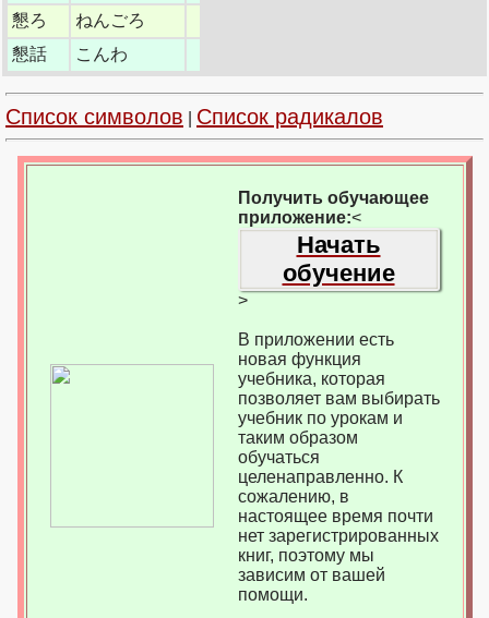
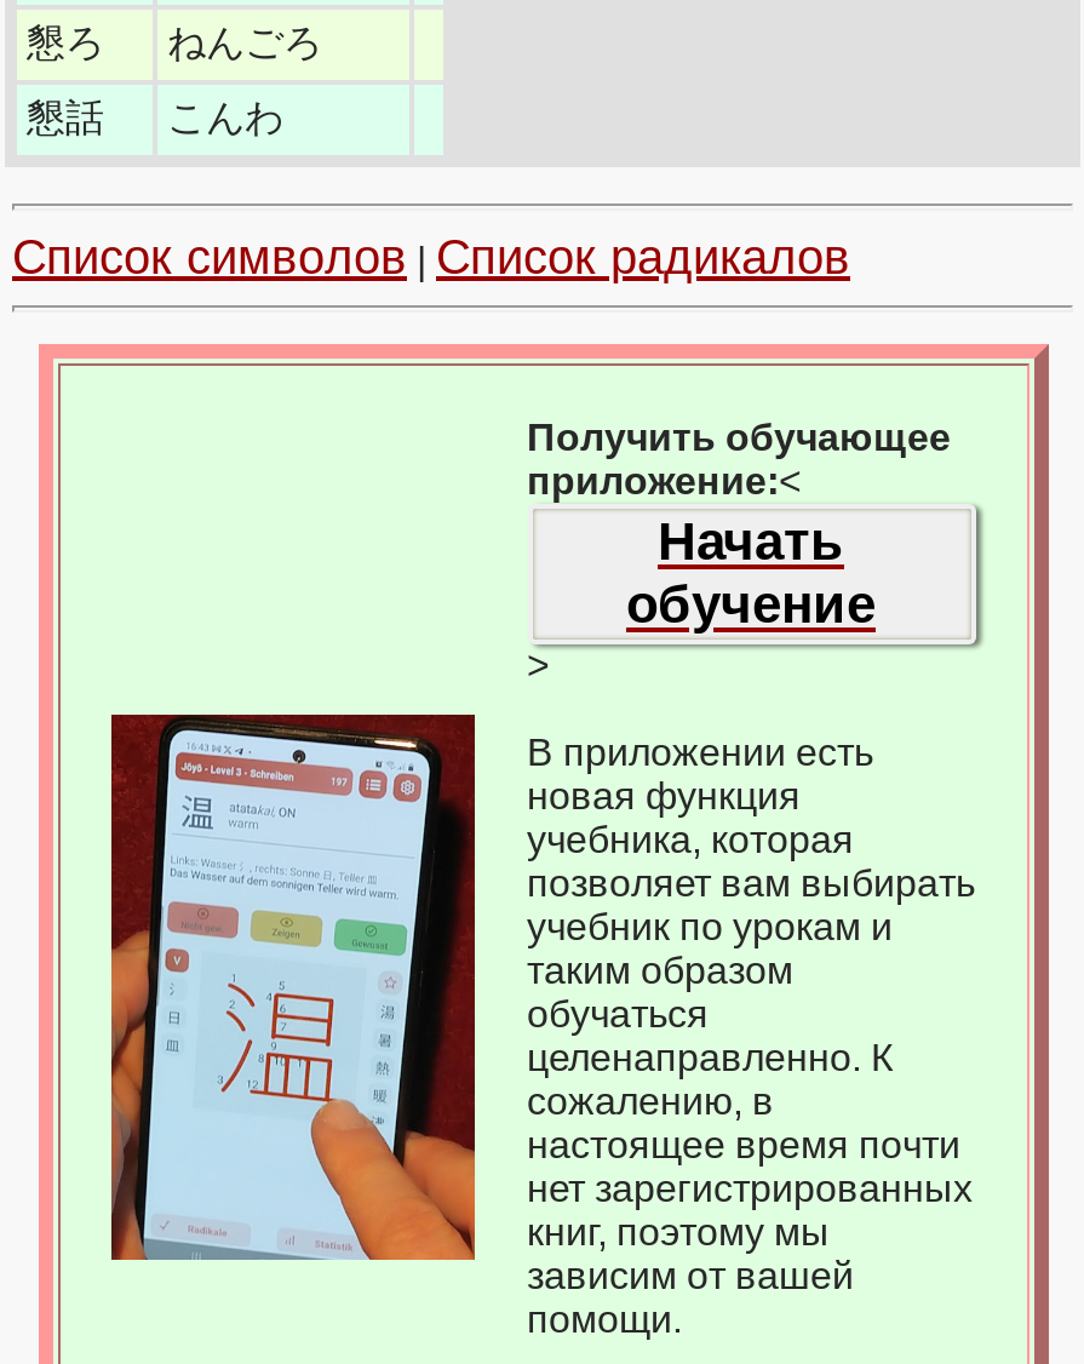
+ [image]
